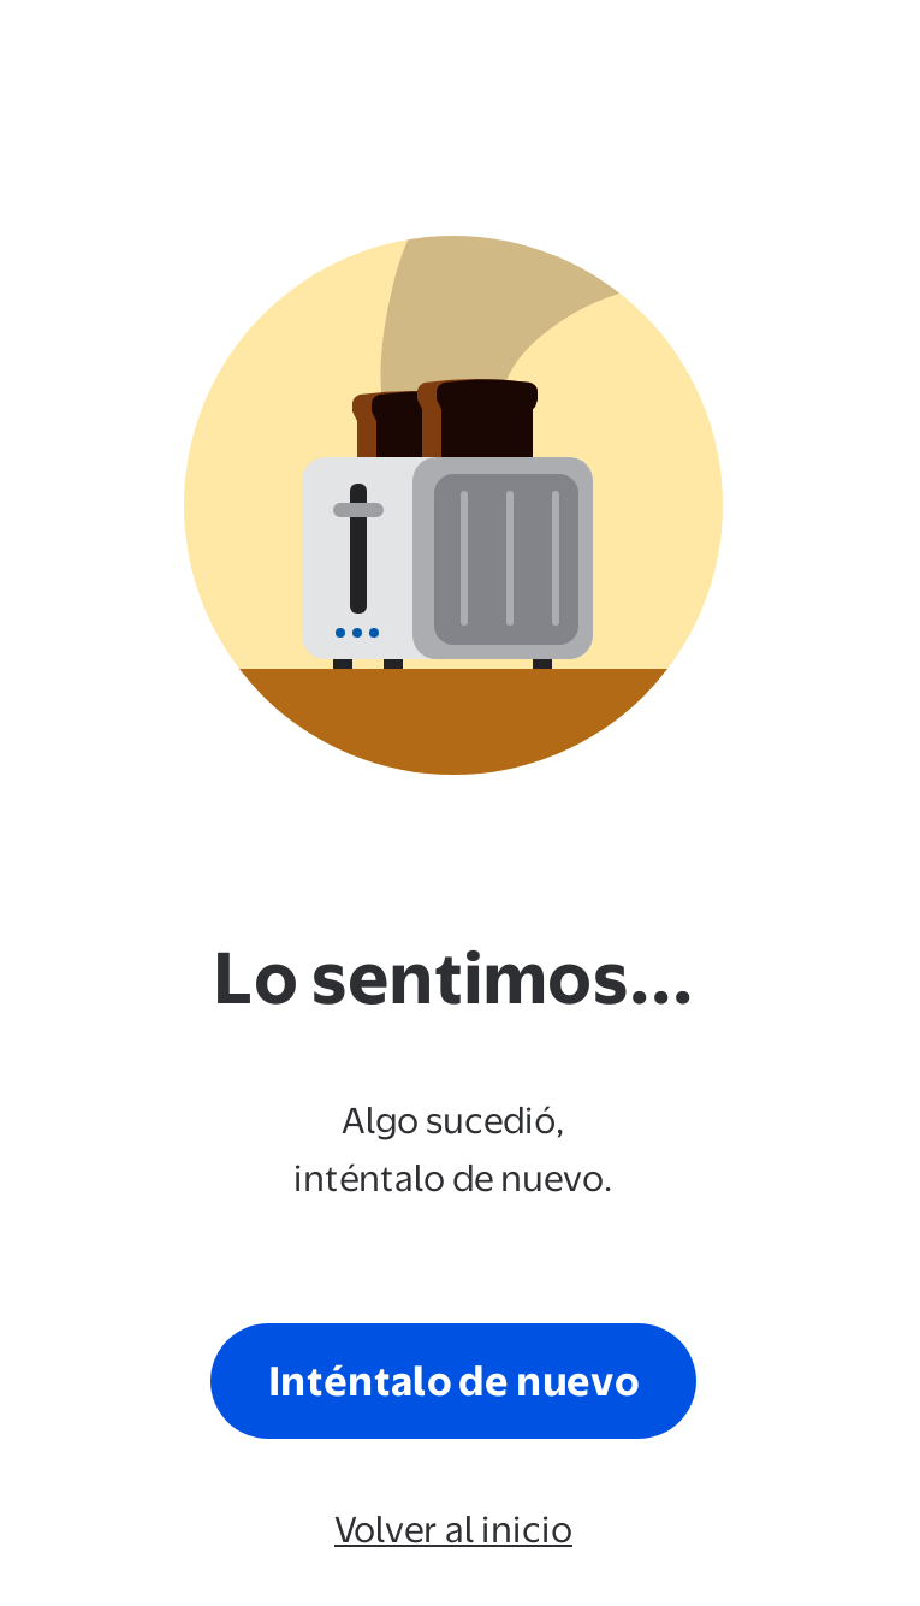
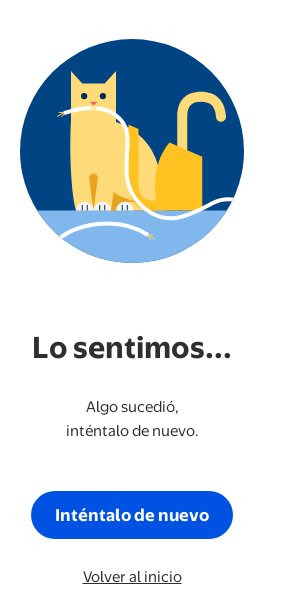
- [image]
+ [image]
